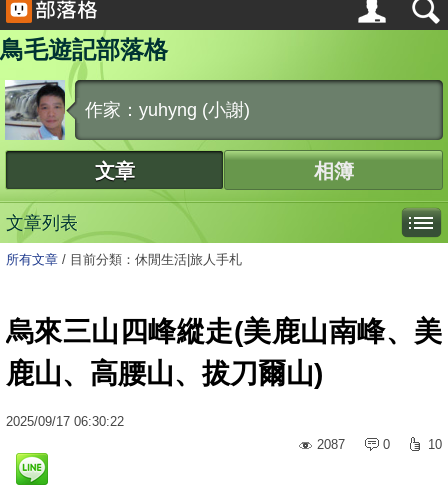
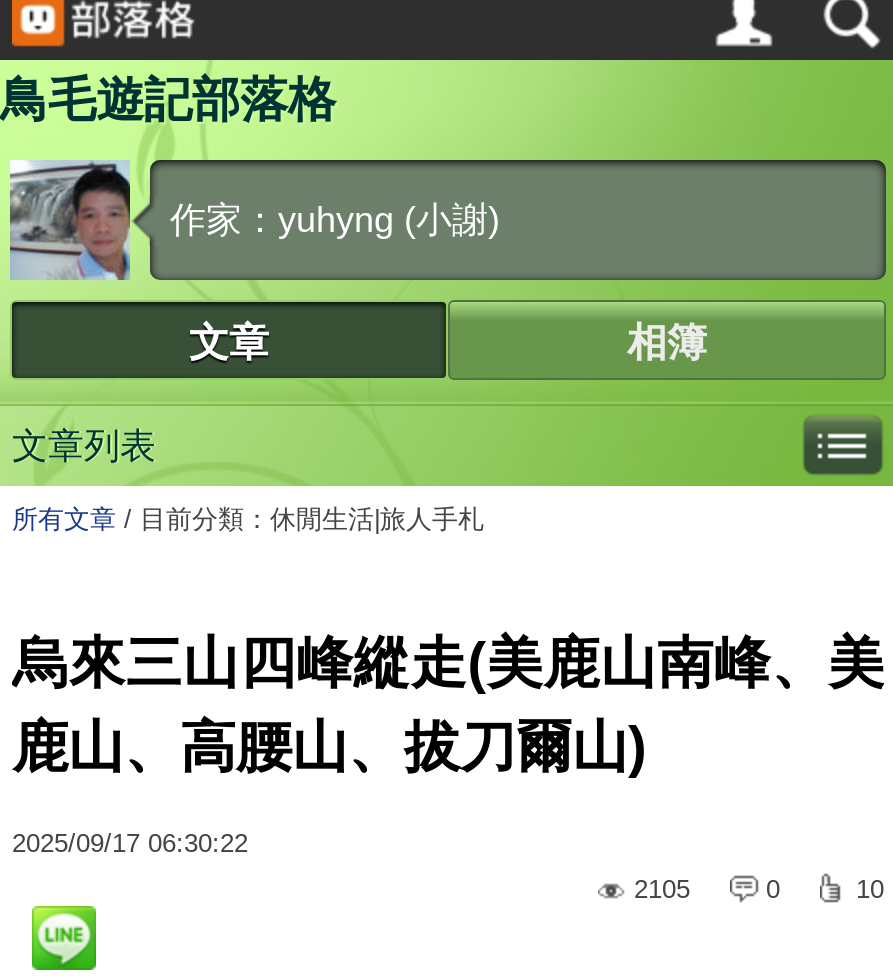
- 2087
+ 2105
